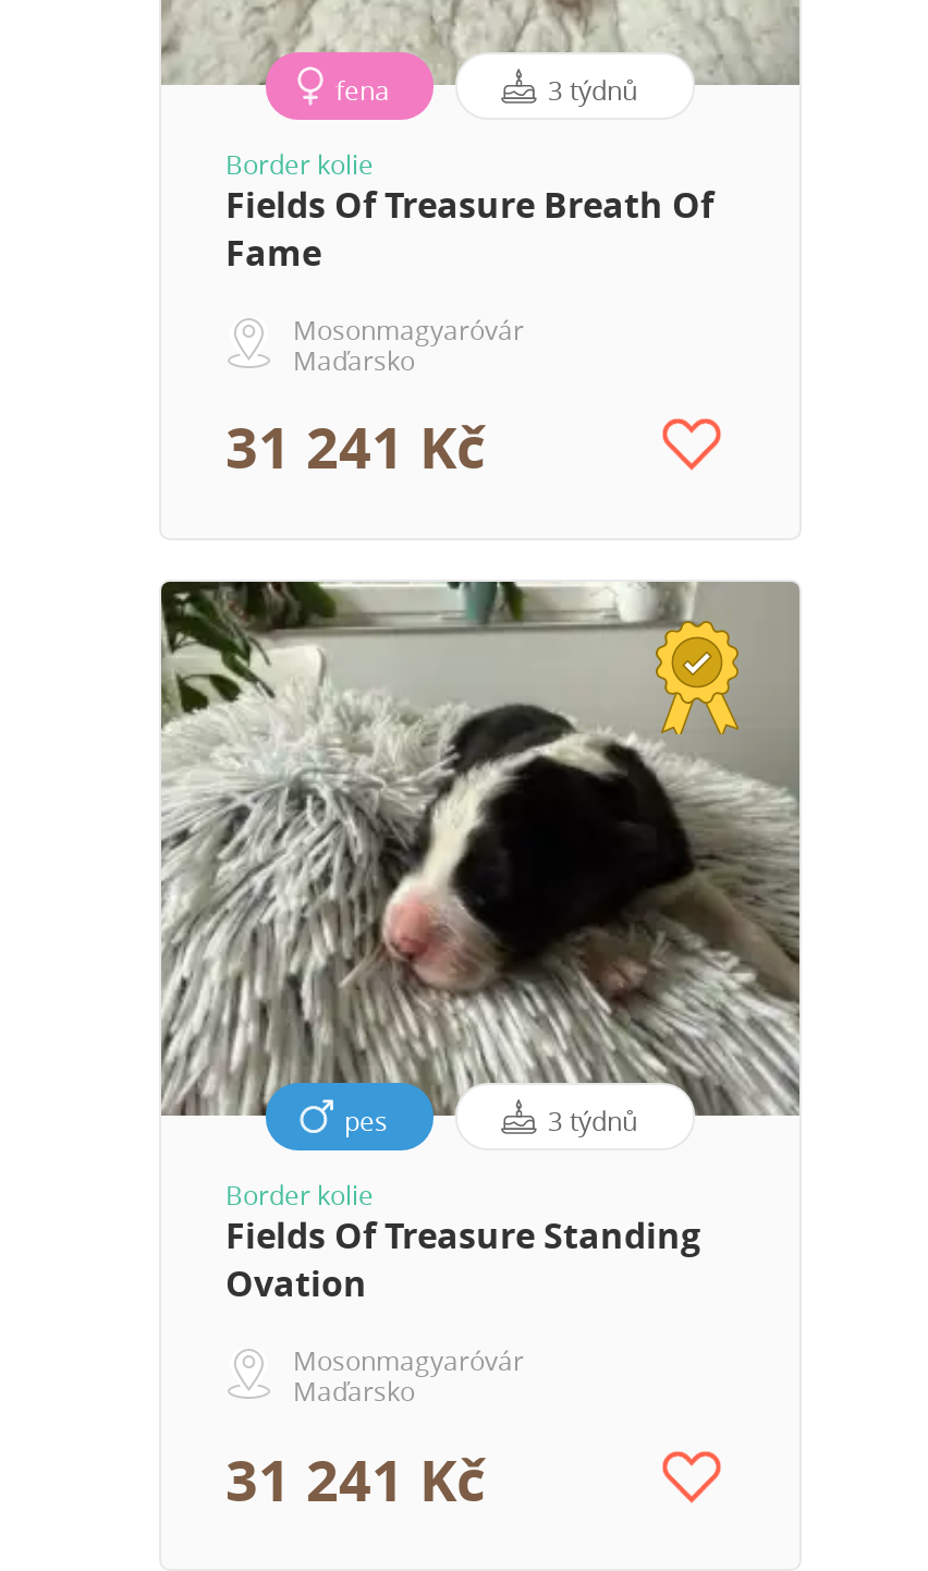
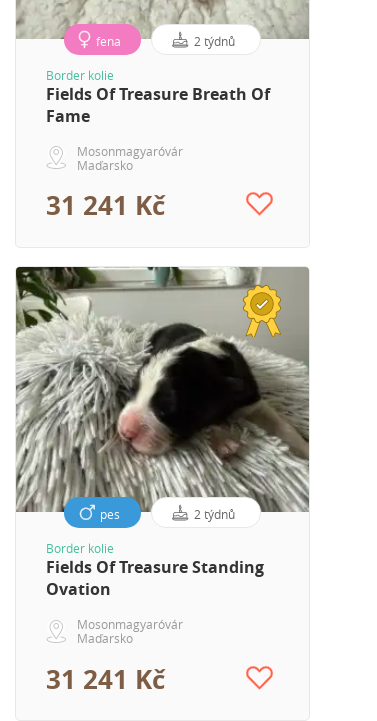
- 3 týdnů
+ 2 týdnů

- 3 týdnů
+ 2 týdnů
